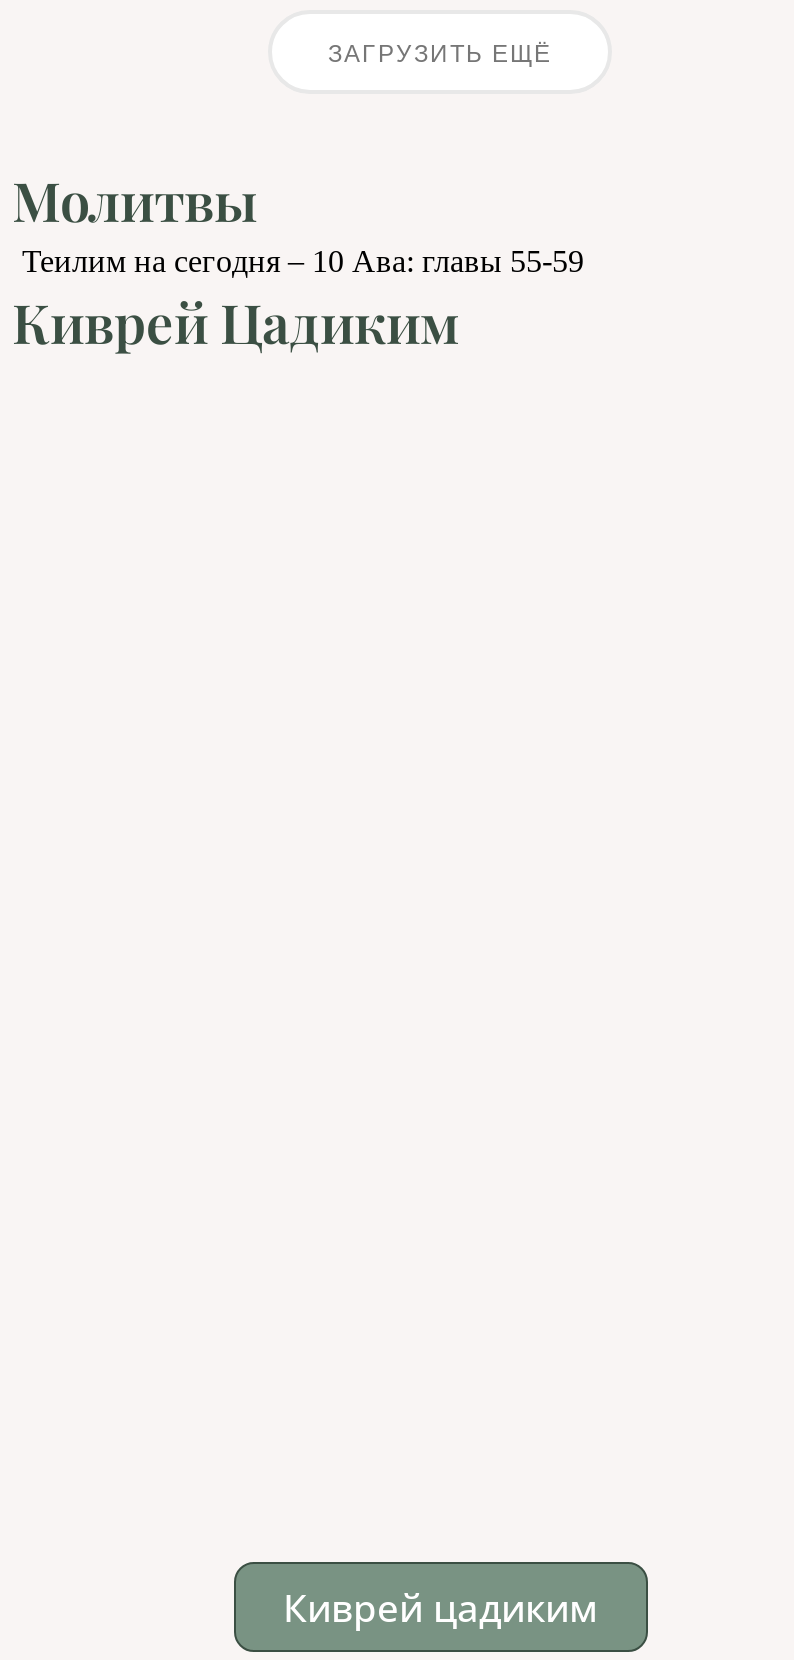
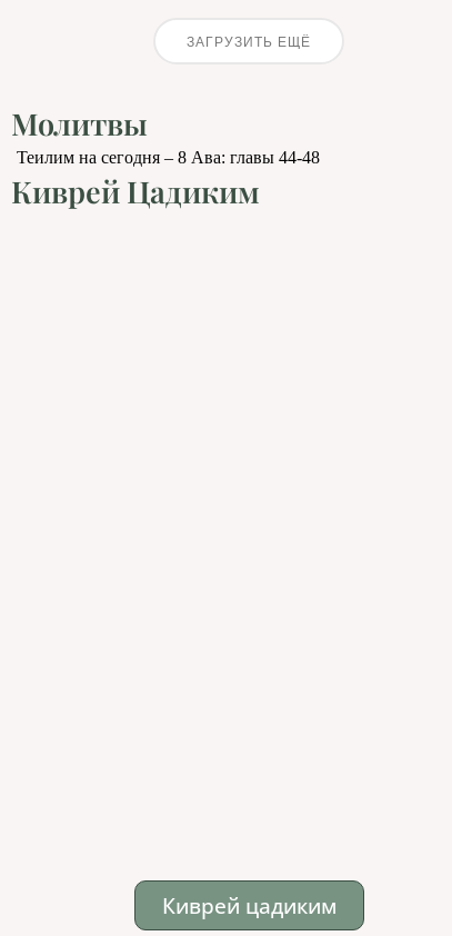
- Теилим на сегодня – 10 Ава: главы 55-59
+ Теилим на сегодня – 8 Ава: главы 44-48
